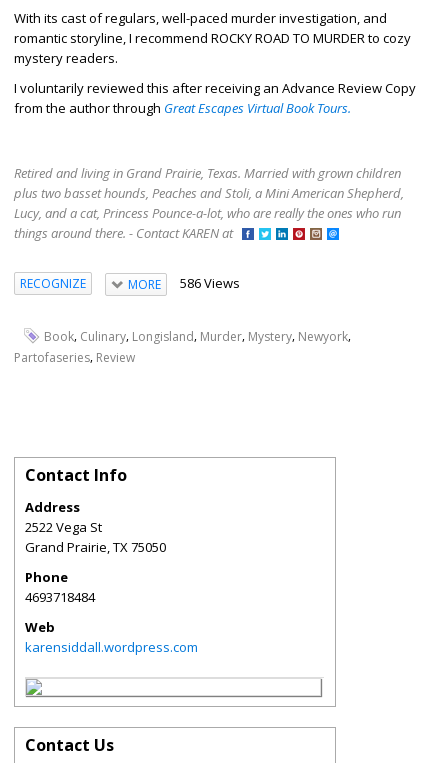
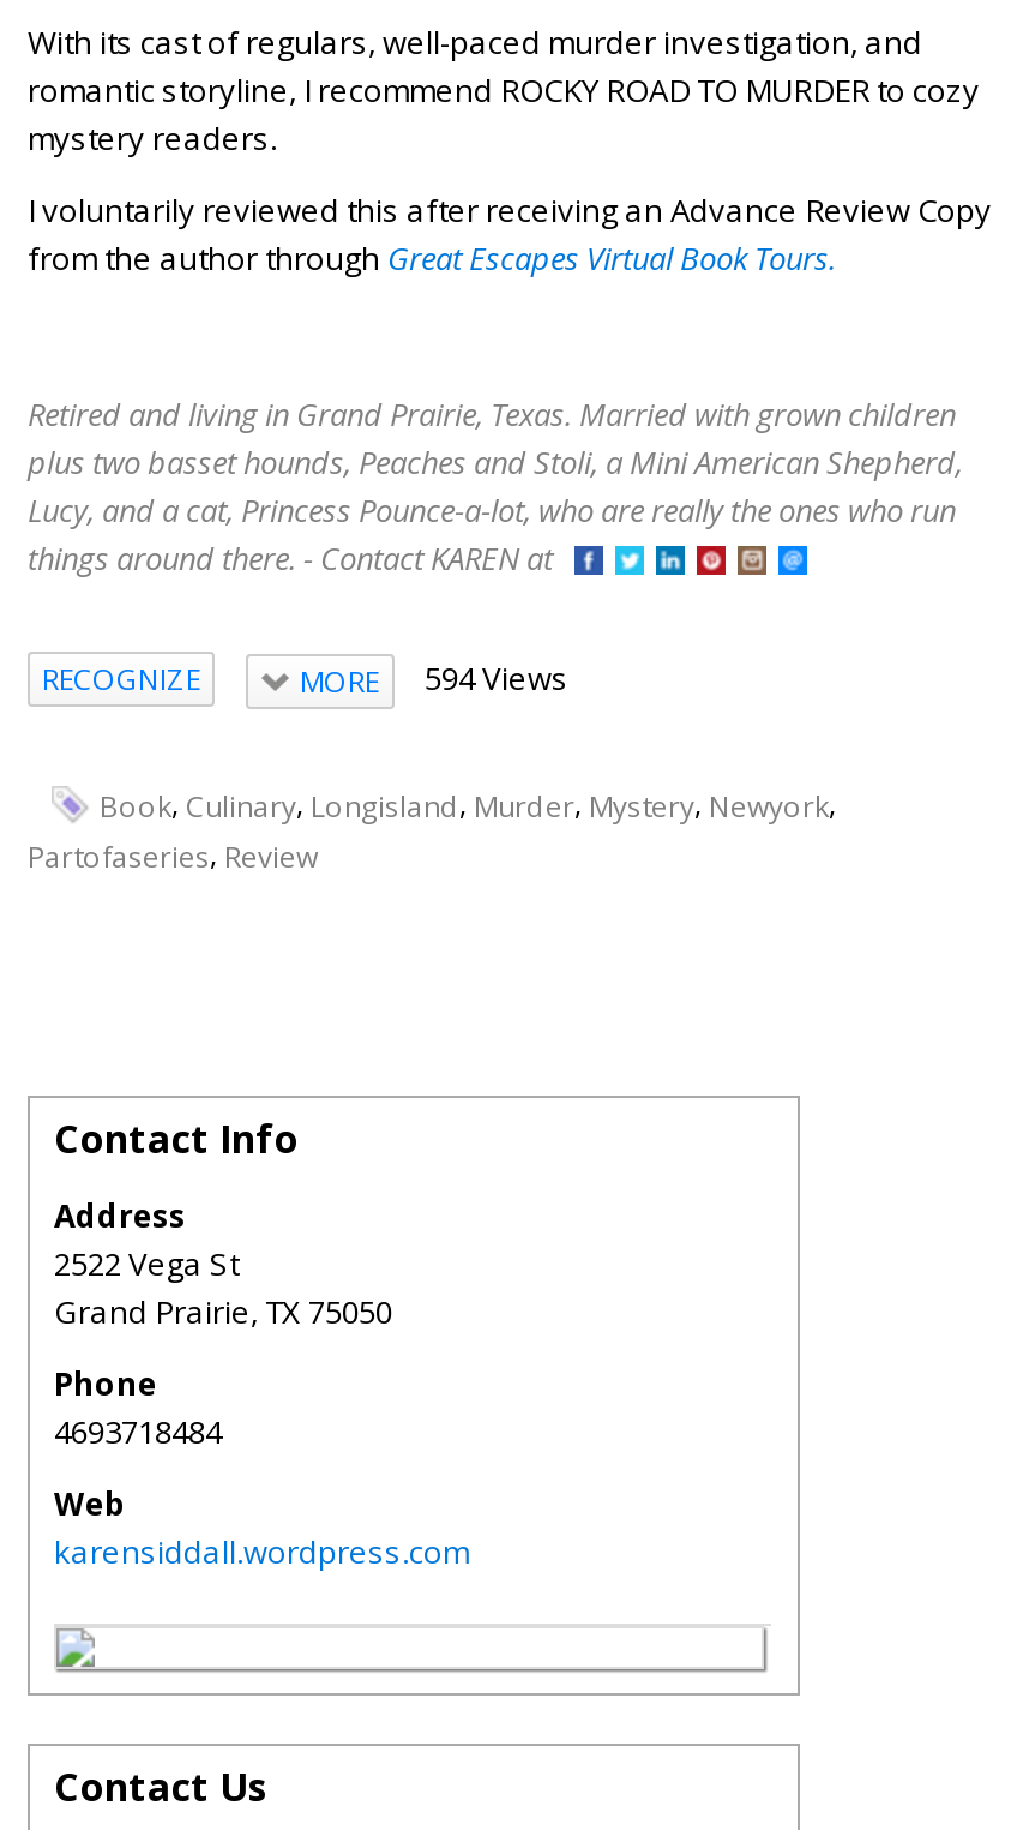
- MORE 586 Views
+ MORE 594 Views
